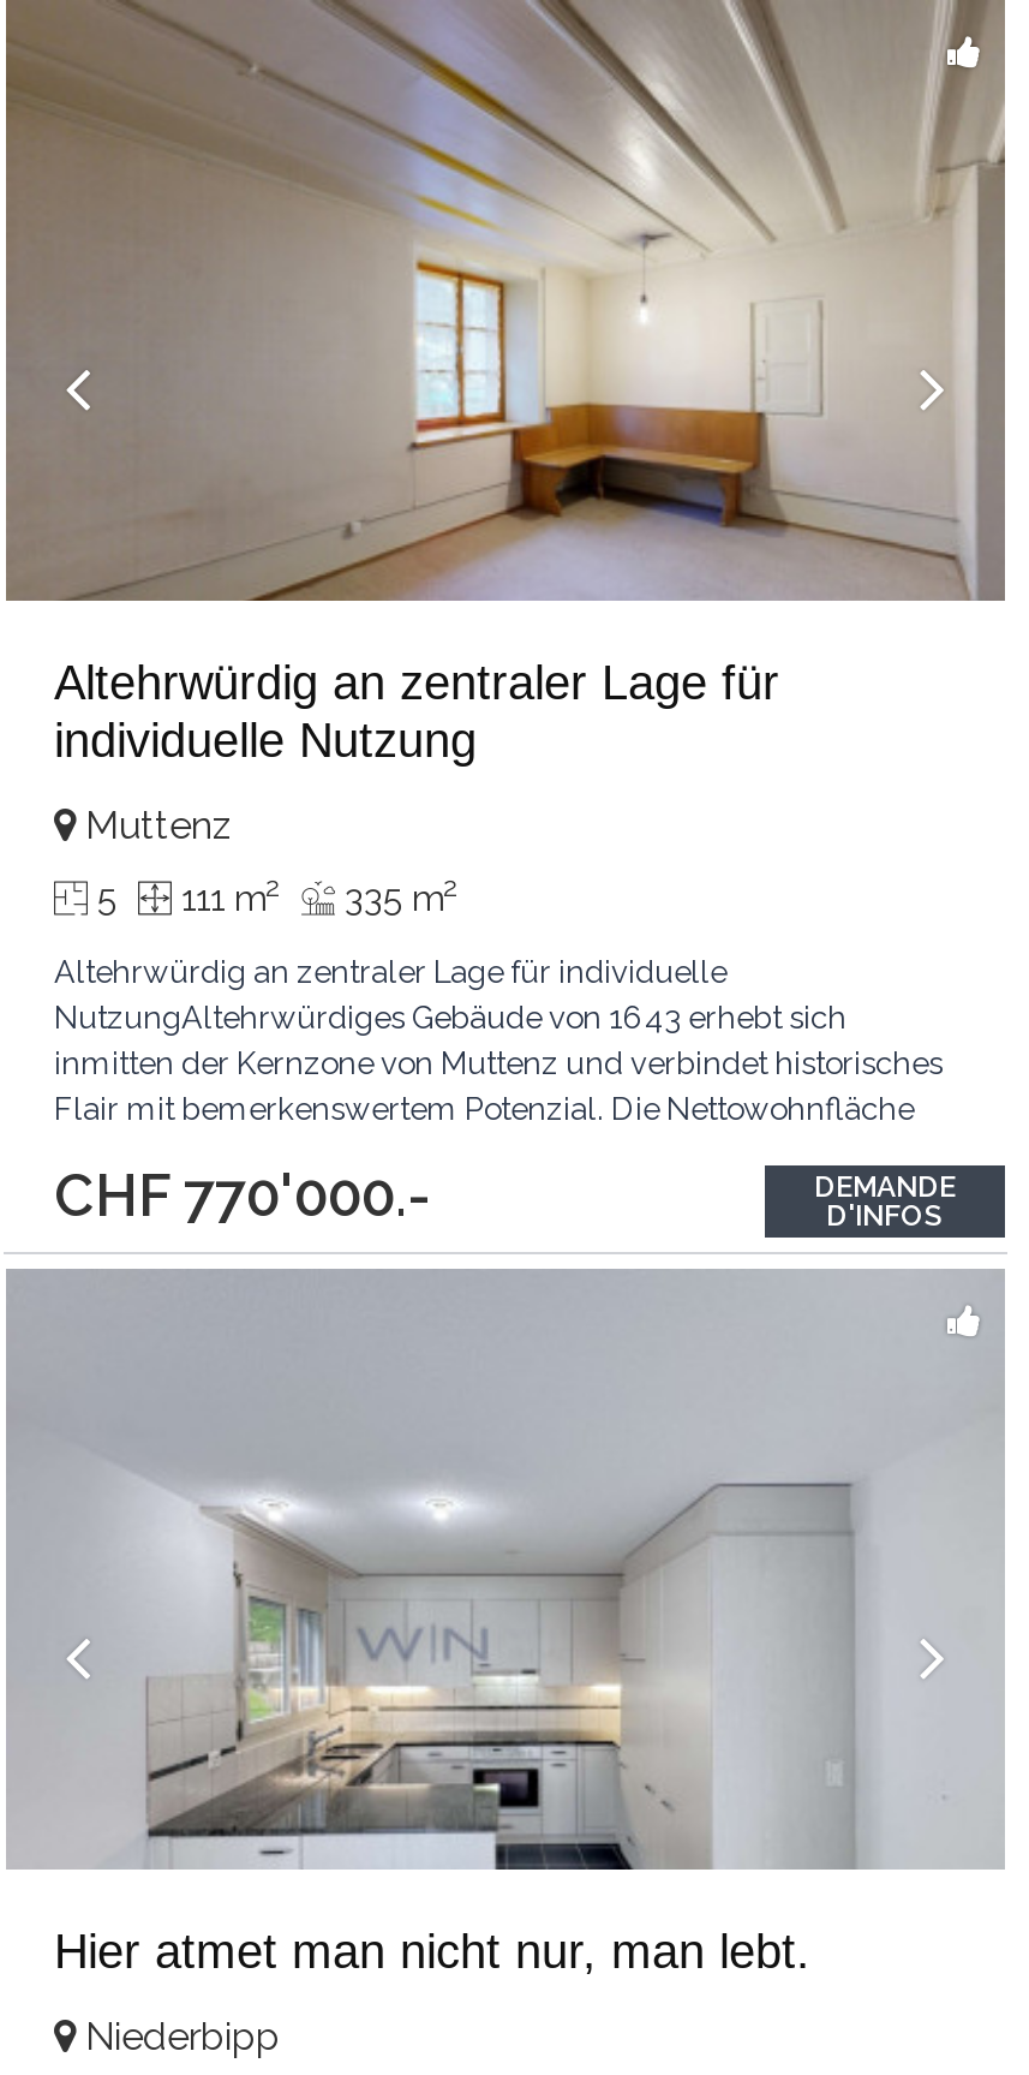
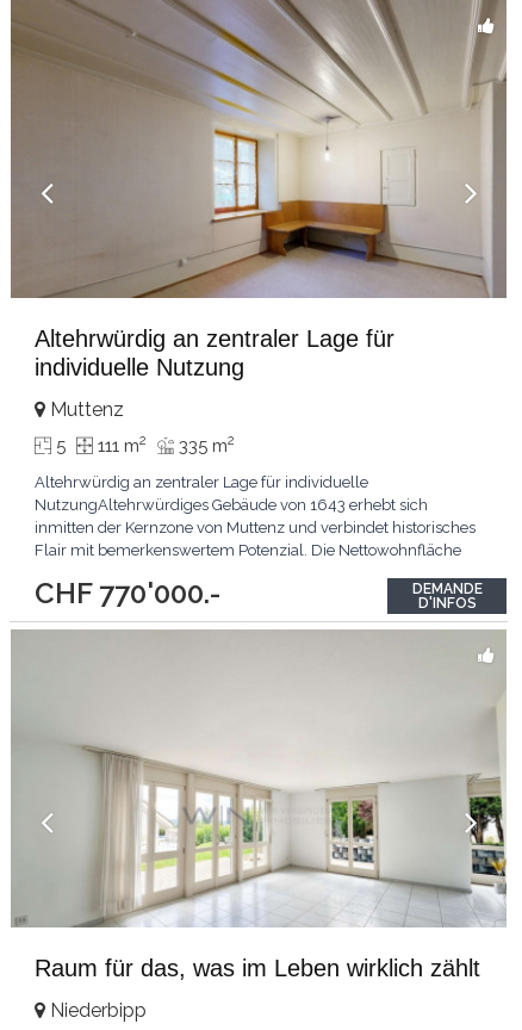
- [image]
- Hier atmet man nicht nur, man lebt.
+ [image]
+ Raum für das, was im Leben wirklich zählt
